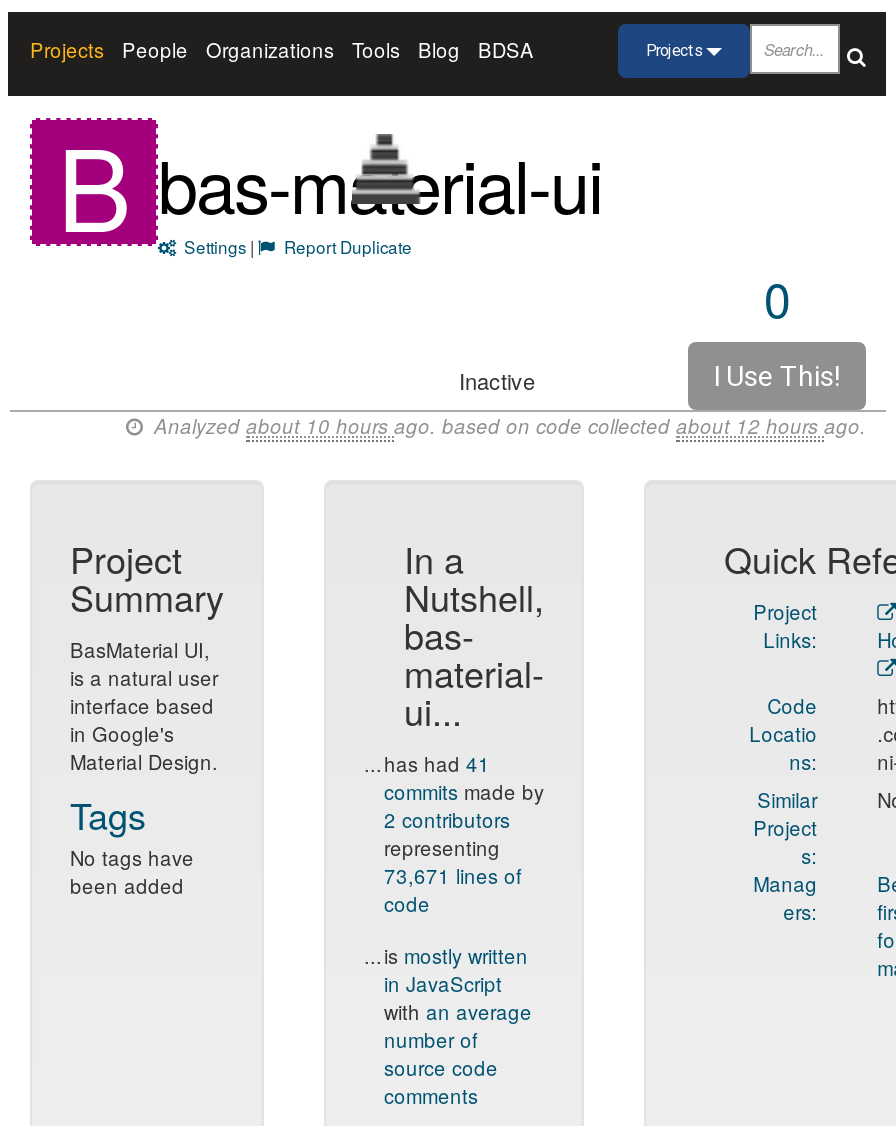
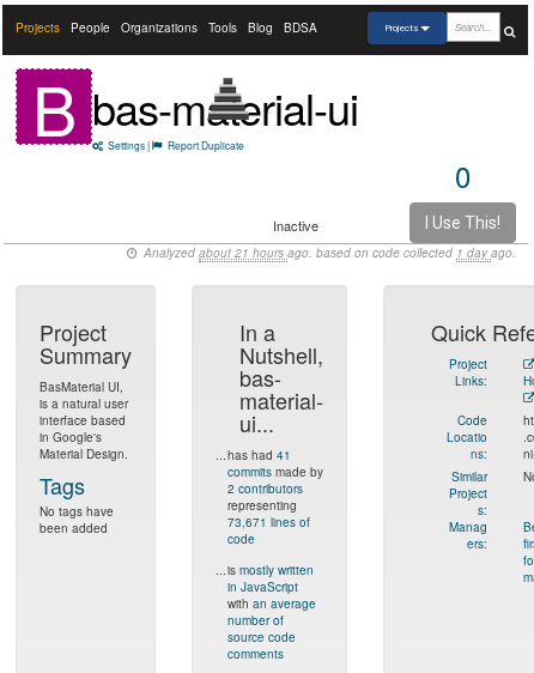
- Analyzedabout 10 hoursago. based on code collectedabout 12 hoursago.
+ Analyzedabout 21 hoursago. based on code collected1 dayago.
